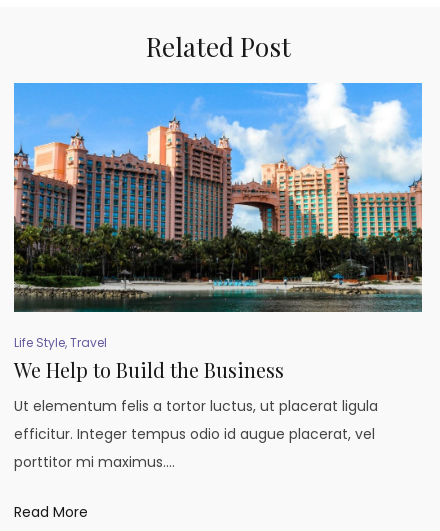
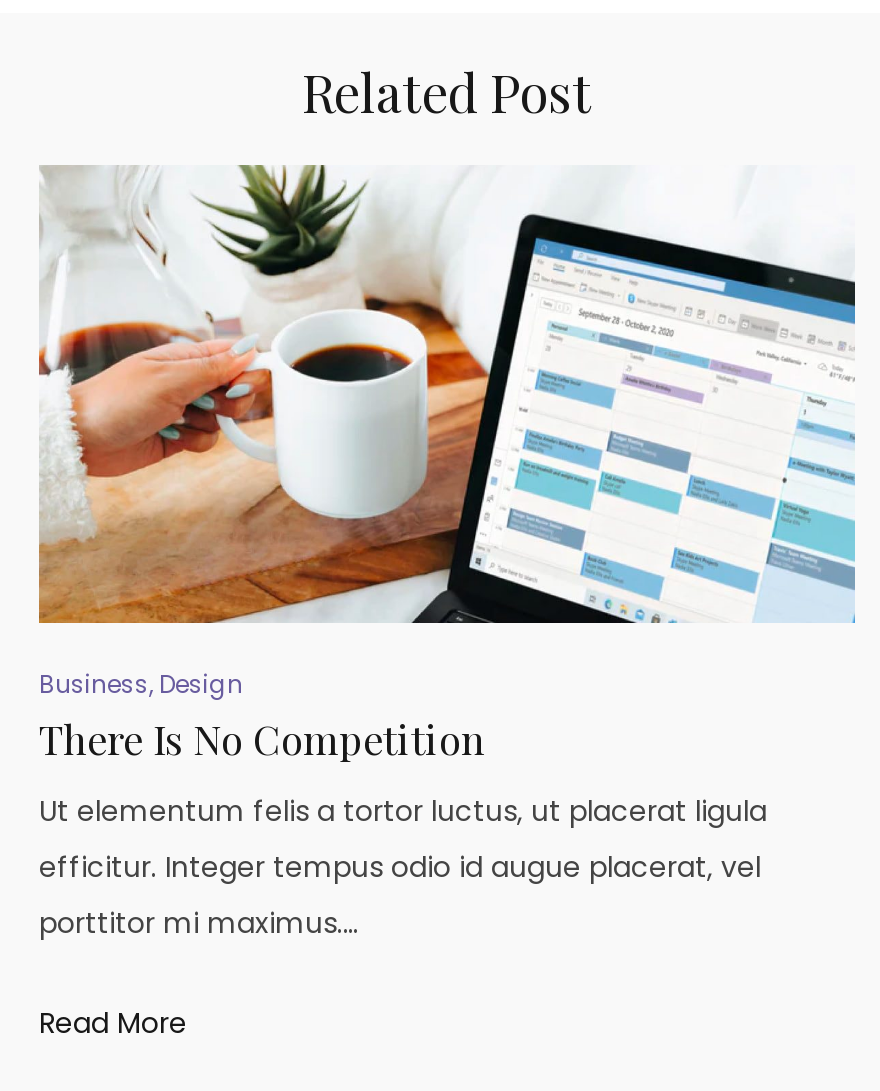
- [image]
- Life Style, Travel
- We Help to Build the Business
+ [image]
+ Business, Design
+ There Is No Competition
